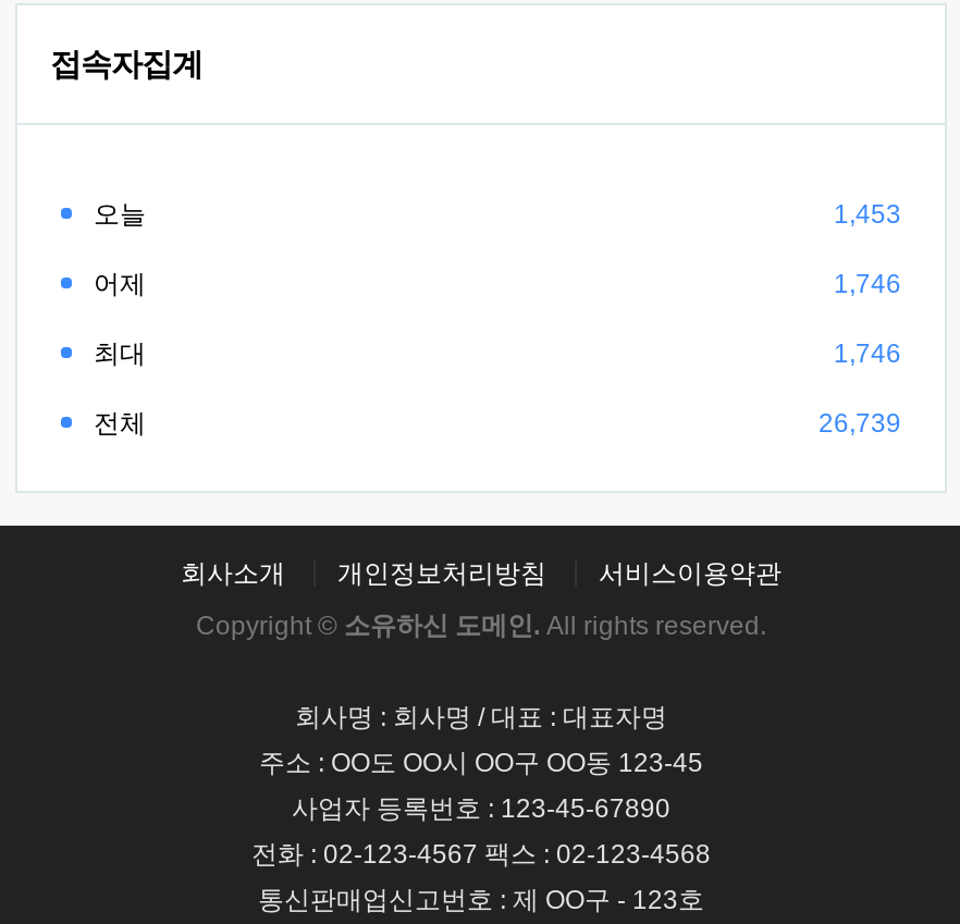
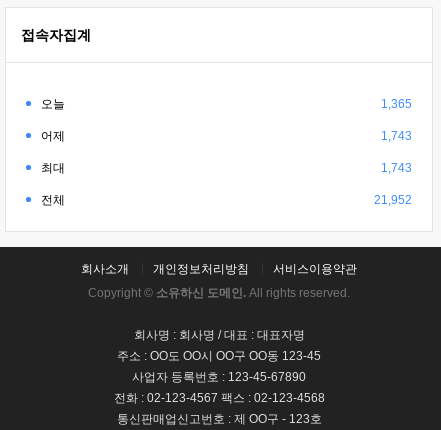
- 1,453
+ 1,365

- 1,746
+ 1,743

- 1,746
+ 1,743

- 26,739
+ 21,952
